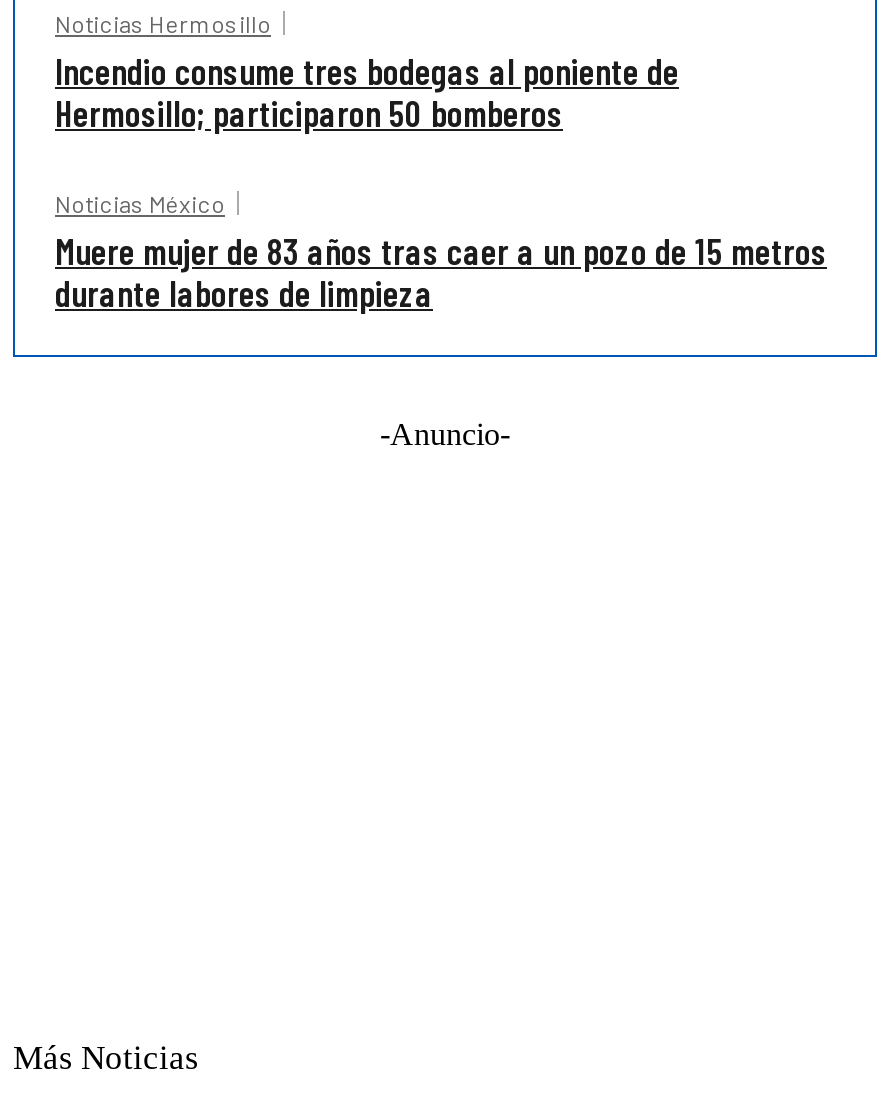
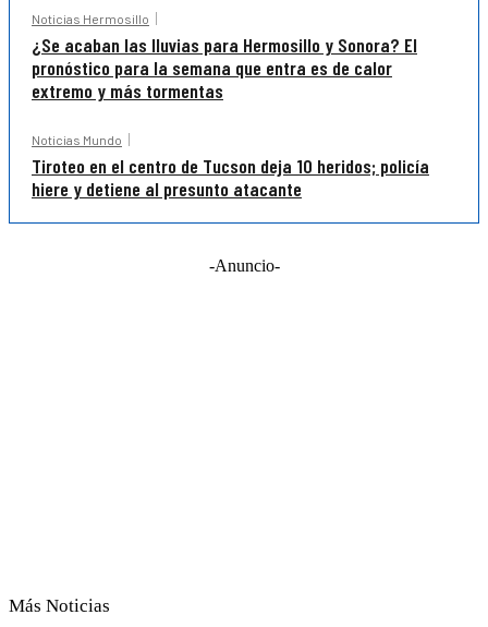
- Incendio consume tres bodegas al poniente de
- Hermosillo; participaron 50 bomberos
+ ¿Se acaban las lluvias para Hermosillo y Sonora? El
+ pronóstico para la semana que entra es de calor
+ extremo y más tormentas

- Noticias México
- Muere mujer de 83 años tras caer a un pozo de 15 metros
- durante labores de limpieza
+ Noticias Mundo
+ Tiroteo en el centro de Tucson deja 10 heridos; policía
+ hiere y detiene al presunto atacante
